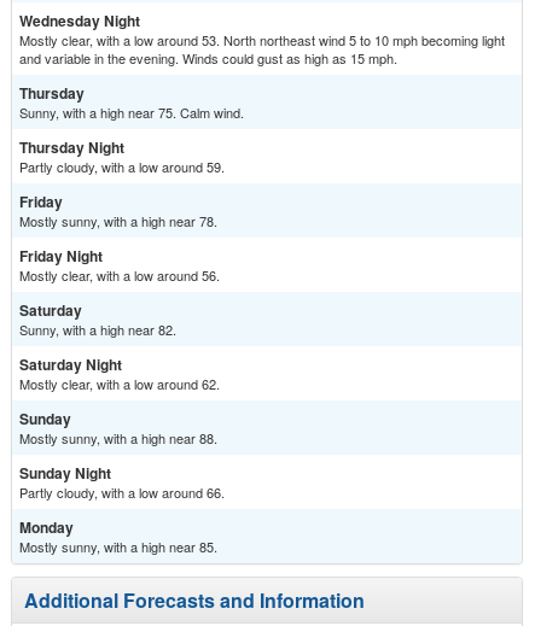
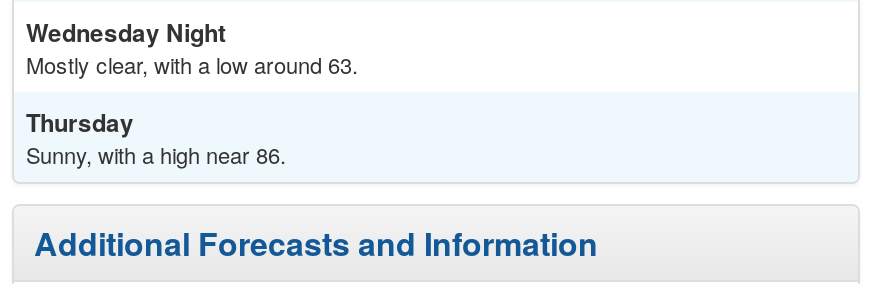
- Mostly clear, with a low around 53. North northeast wind 5 to 10 mph becoming light
- and variable in the evening. Winds could gust as high as 15 mph.
+ Mostly clear, with a low around 63.

- Sunny, with a high near 75. Calm wind.
- Thursday Night
- Partly cloudy, with a low around 59.
- Friday
- Mostly sunny, with a high near 78.
- Friday Night
- Mostly clear, with a low around 56.
- Saturday
- Sunny, with a high near 82.
- Saturday Night
- Mostly clear, with a low around 62.
- Sunday
- Mostly sunny, with a high near 88.
- Sunday Night
- Partly cloudy, with a low around 66.
- Monday
- Mostly sunny, with a high near 85.
+ Sunny, with a high near 86.
